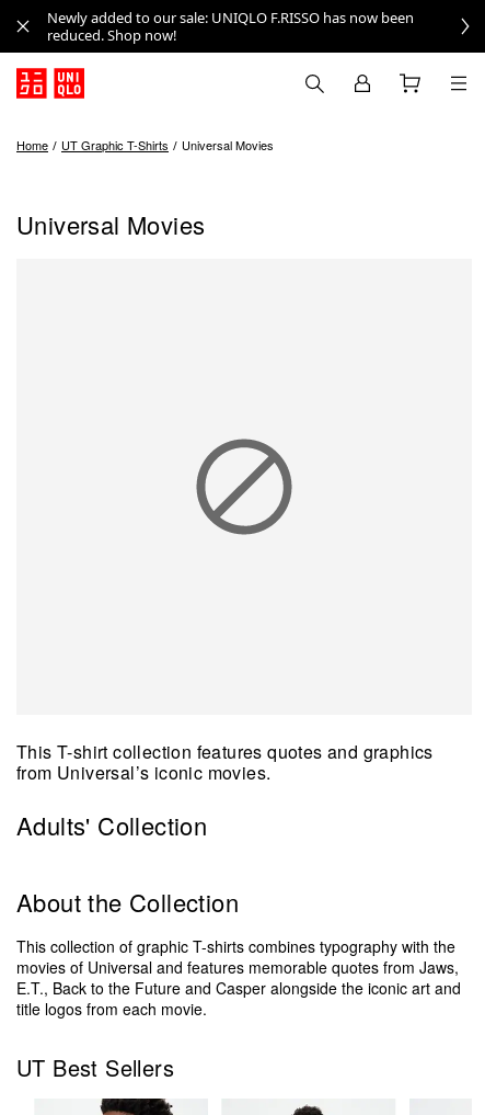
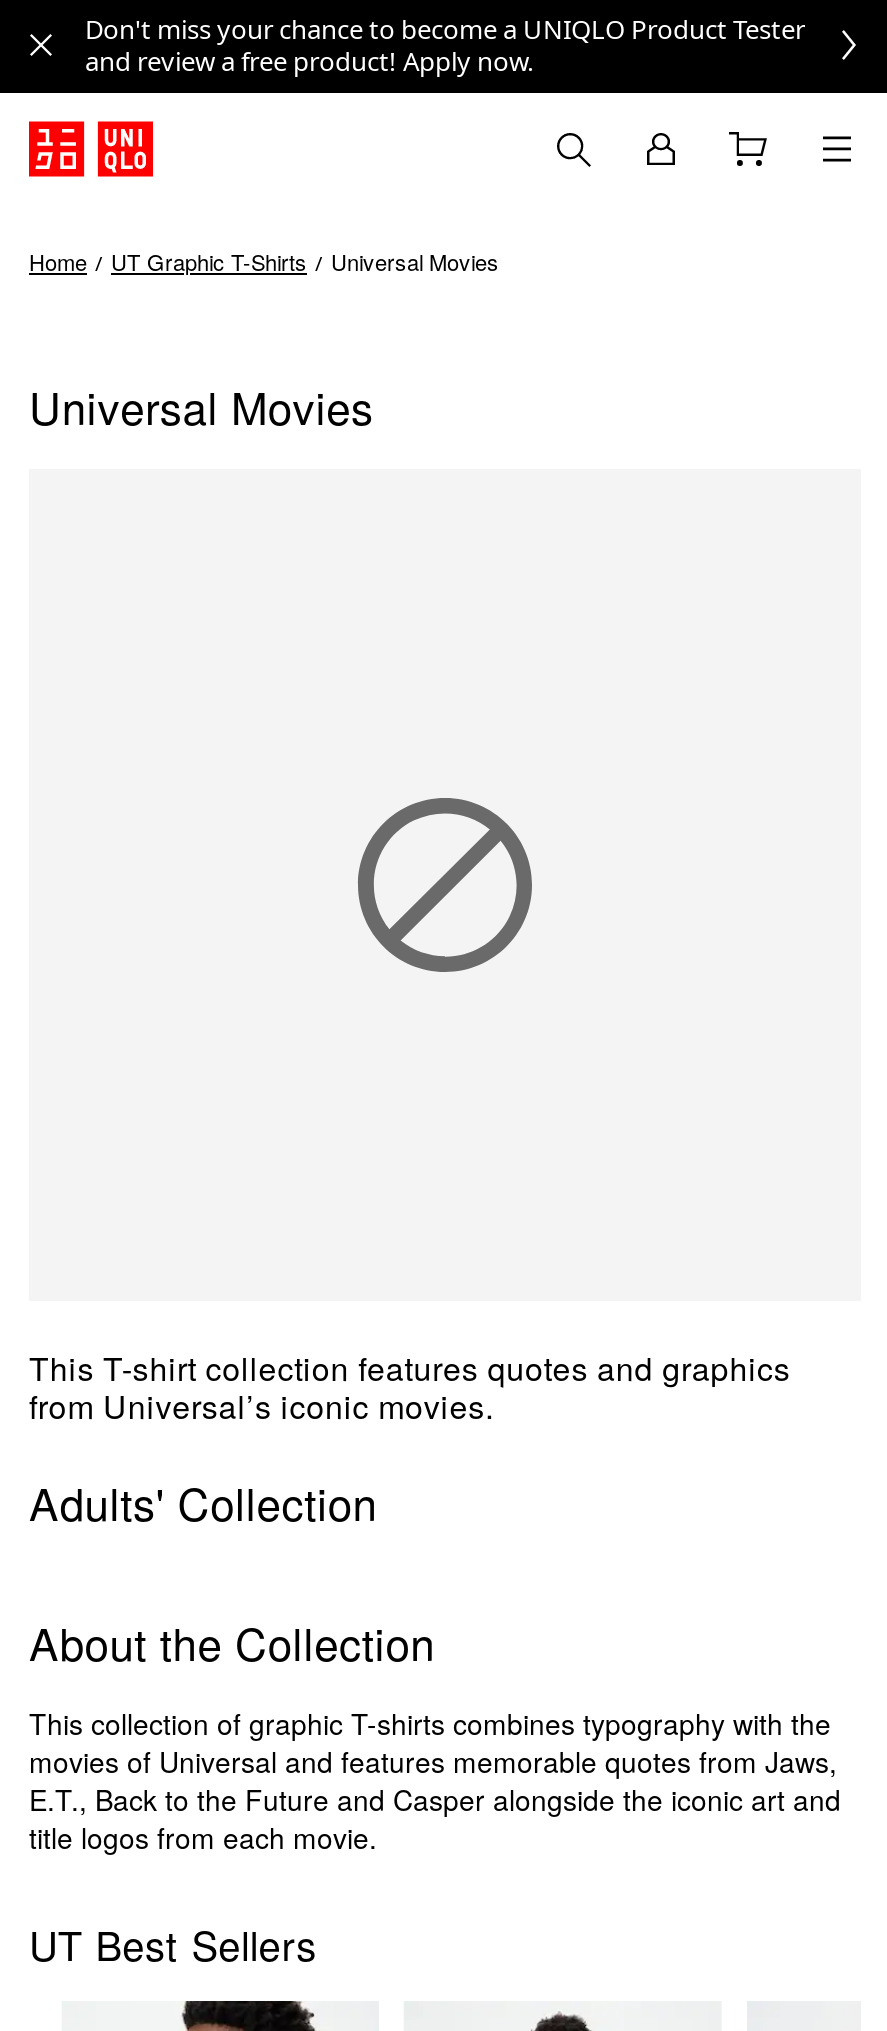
- Newly added to our sale: UNIQLO F.RISSO has now been
- reduced. Shop now!
+ Don't miss your chance to become a UNIQLO Product Tester
+ and review a free product! Apply now.
